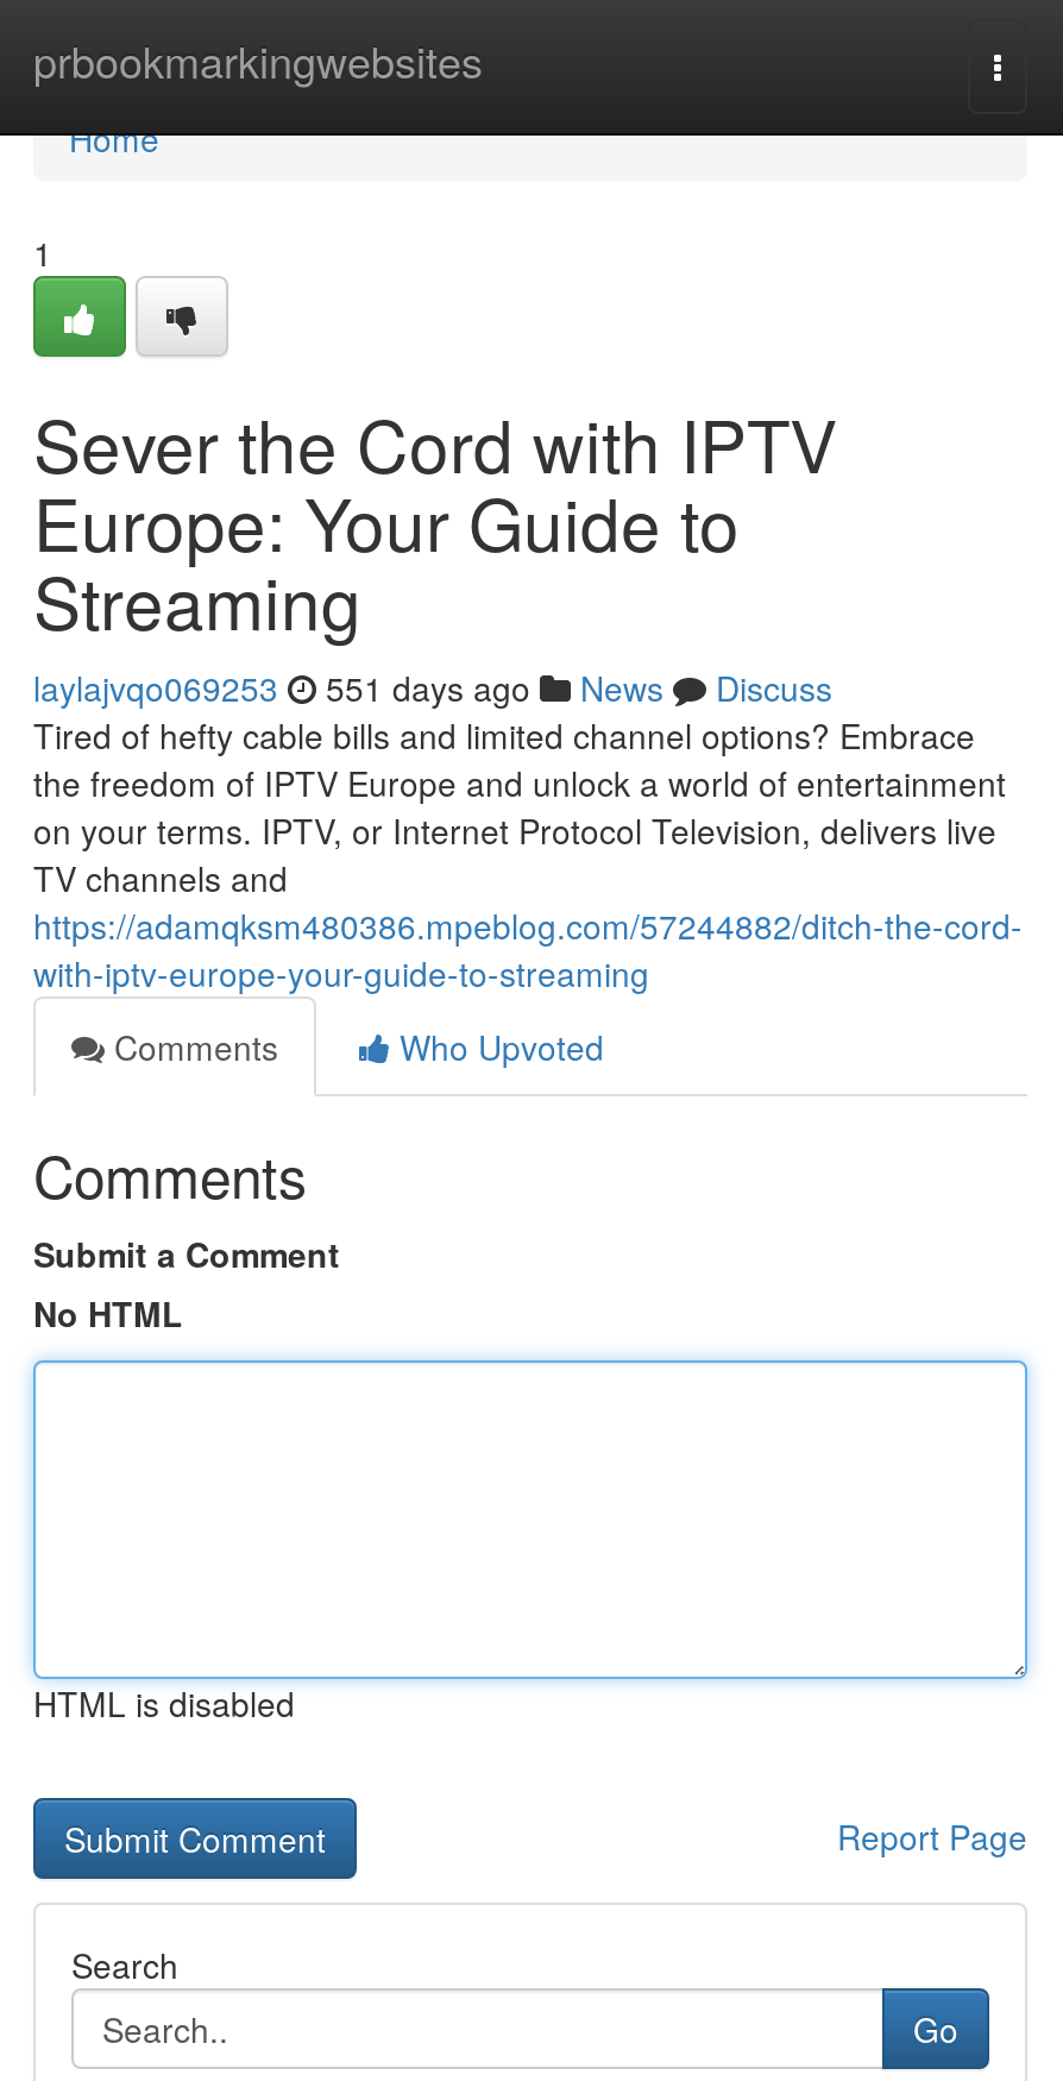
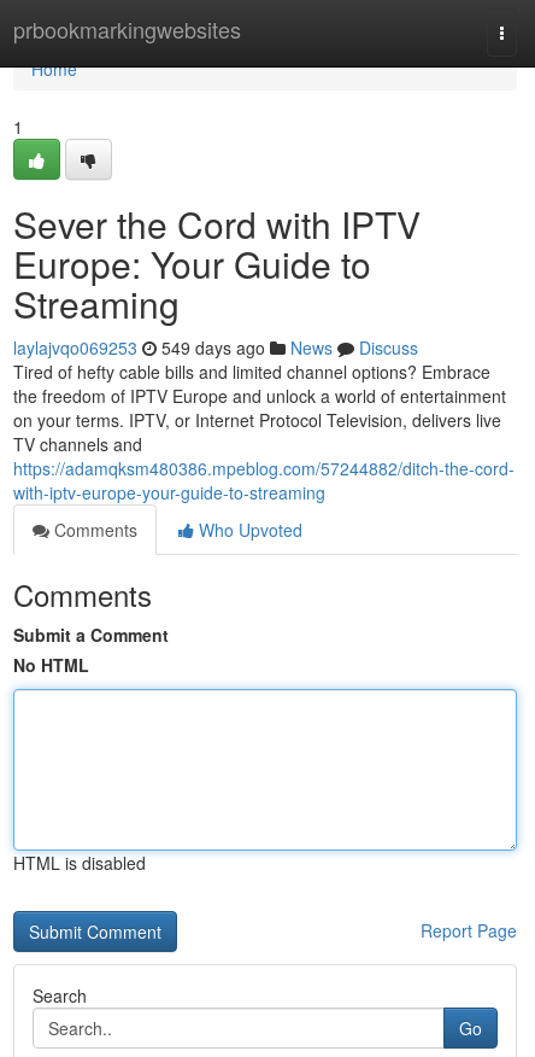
- laylajvqo069253 551 days ago News Discuss
+ laylajvqo069253 549 days ago News Discuss
